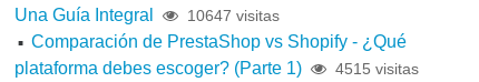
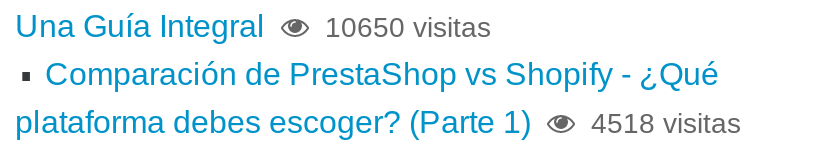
- Una Guía Integral 10647 visitas
+ Una Guía Integral 10650 visitas

- plataforma debes escoger? (Parte 1) 4515 visitas
+ plataforma debes escoger? (Parte 1) 4518 visitas
